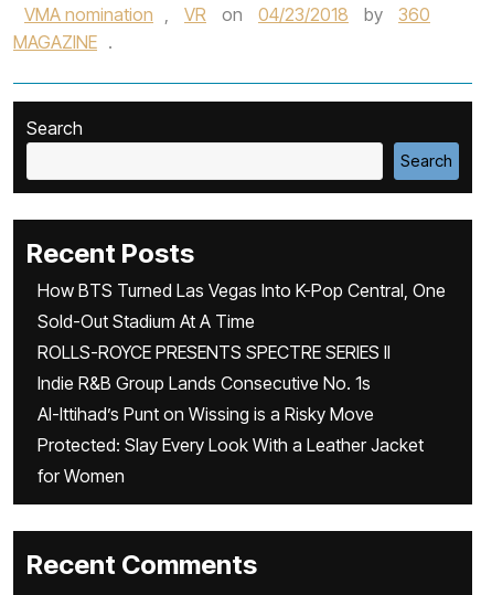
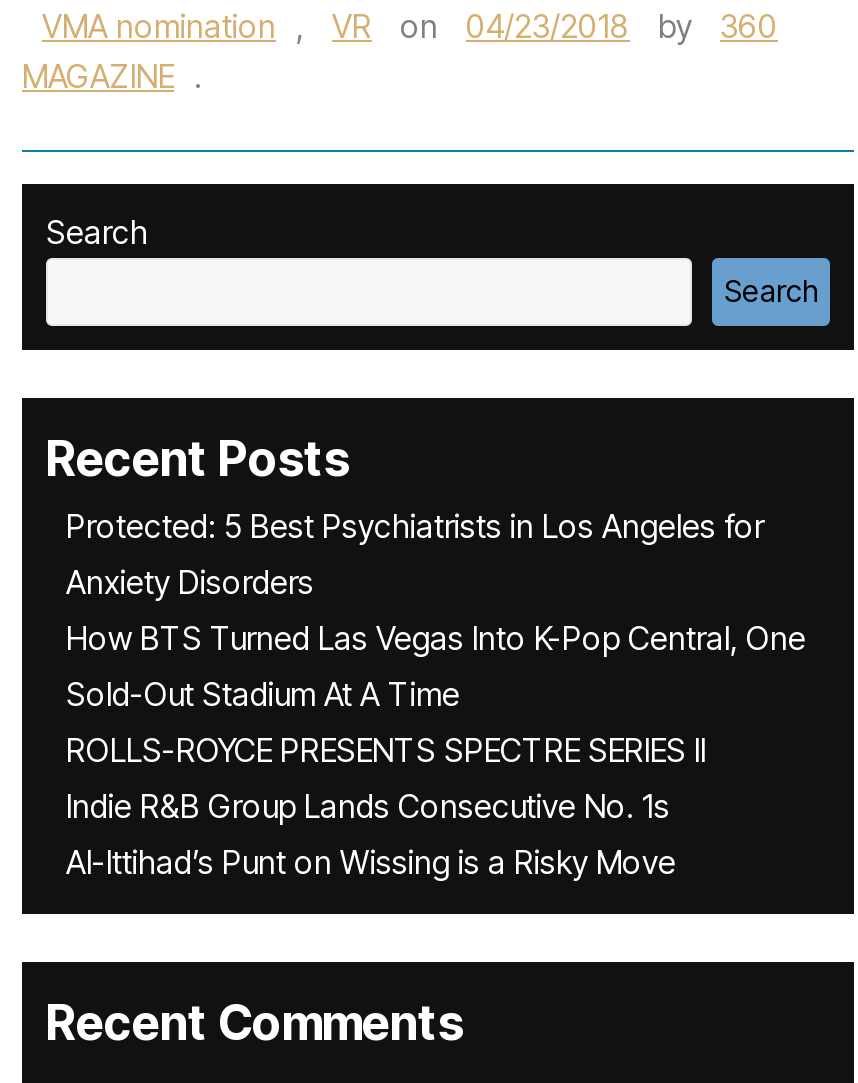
+ Protected: 5 Best Psychiatrists in Los Angeles for
+ Anxiety Disorders

moved down: How BTS Turned Las Vegas Into K-Pop Central, One | Sold-Out Stadium At A Time | ROLLS-ROYCE PRESENTS SPECTRE SERIES II | Indie R&B Group Lands Consecutive No. 1s | Al-Ittihad’s Punt on Wissing is a Risky Move

- Protected: Slay Every Look With a Leather Jacket
- for Women
